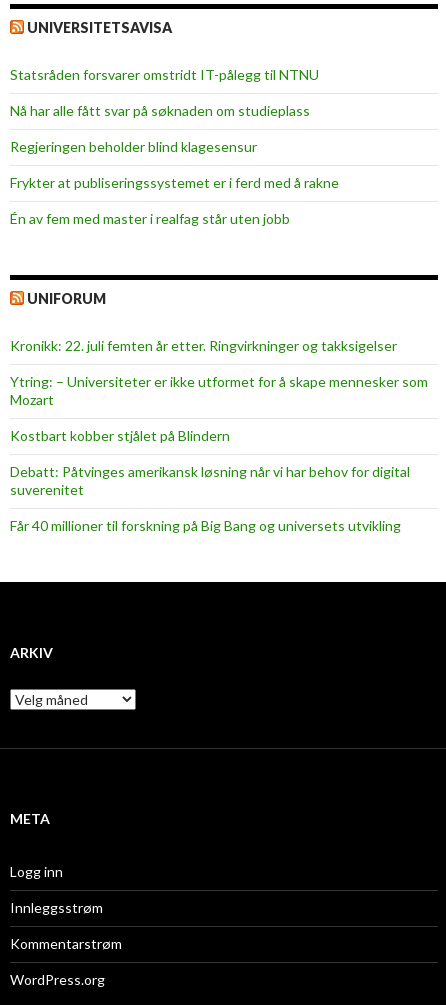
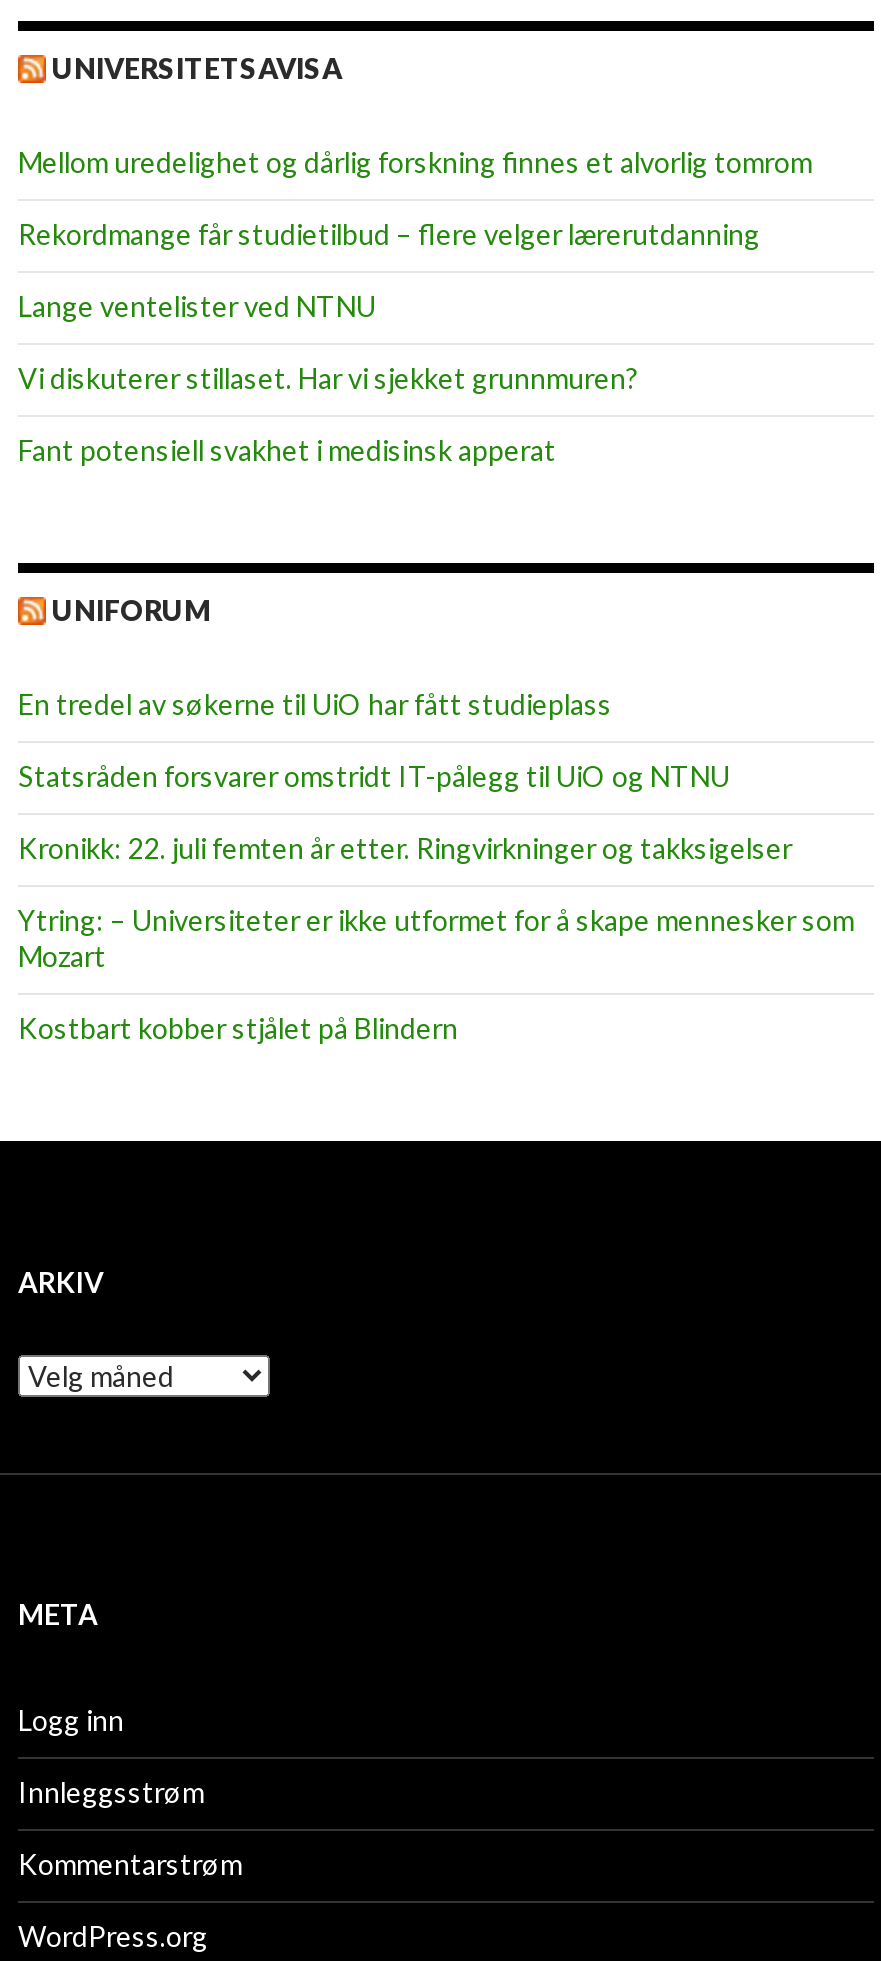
- Statsråden forsvarer omstridt IT-pålegg til NTNU
+ Mellom uredelighet og dårlig forskning finnes et alvorlig tomrom

- Nå har alle fått svar på søknaden om studieplass
+ Rekordmange får studietilbud – flere velger lærerutdanning

- Regjeringen beholder blind klagesensur
+ Lange ventelister ved NTNU

- Frykter at publiseringssystemet er i ferd med å rakne
+ Vi diskuterer stillaset. Har vi sjekket grunnmuren?

- Én av fem med master i realfag står uten jobb
+ Fant potensiell svakhet i medisinsk apperat

+ En tredel av søkerne til UiO har fått studieplass
+ Statsråden forsvarer omstridt IT-pålegg til UiO og NTNU

moved down: Kronikk: 22. juli femten år etter. Ringvirkninger og takksigelser | Ytring: – Universiteter er ikke utformet for å skape mennesker som | Mozart | Kostbart kobber stjålet på Blindern

- Debatt: Påtvinges amerikansk løsning når vi har behov for digital
- suverenitet
- Får 40 millioner til forskning på Big Bang og universets utvikling
